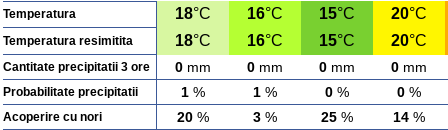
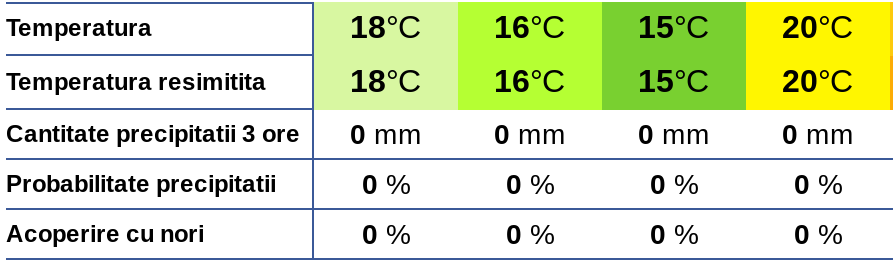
- 1%
+ 0%

- 1%
+ 0%

- 20%
+ 0%

- 3%
+ 0%

- 25%
+ 0%

- 14%
+ 0%
